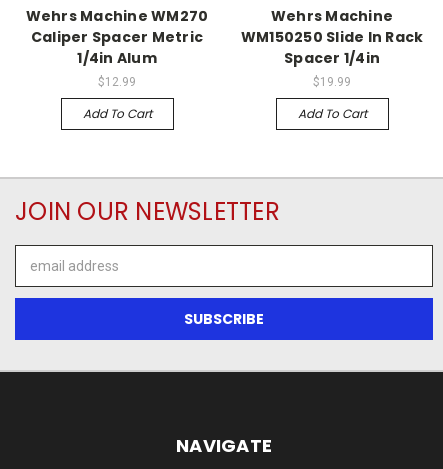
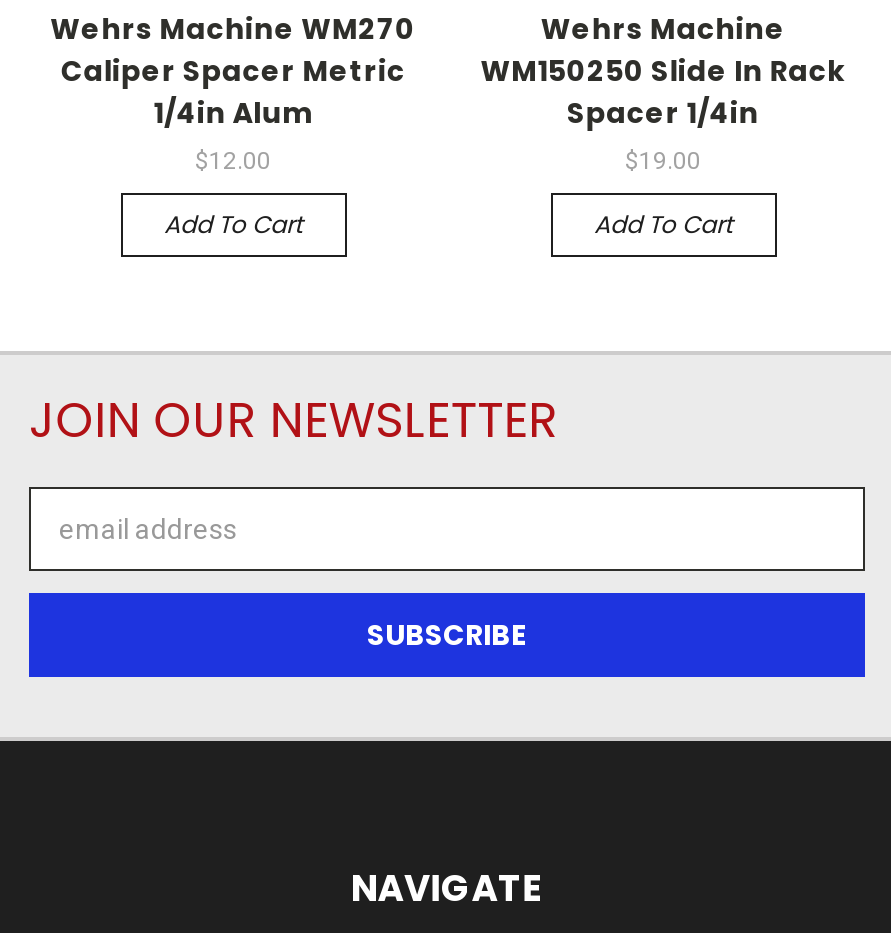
- $12.99
+ $12.00

- $19.99
+ $19.00
